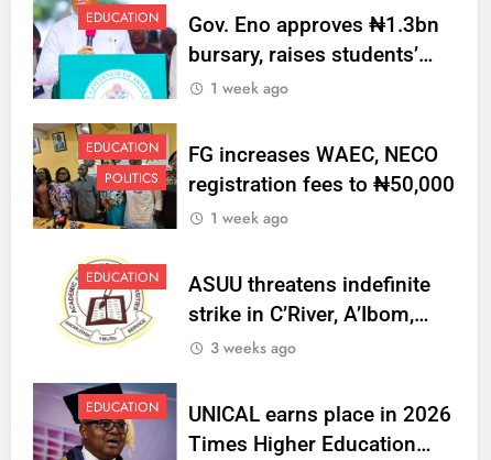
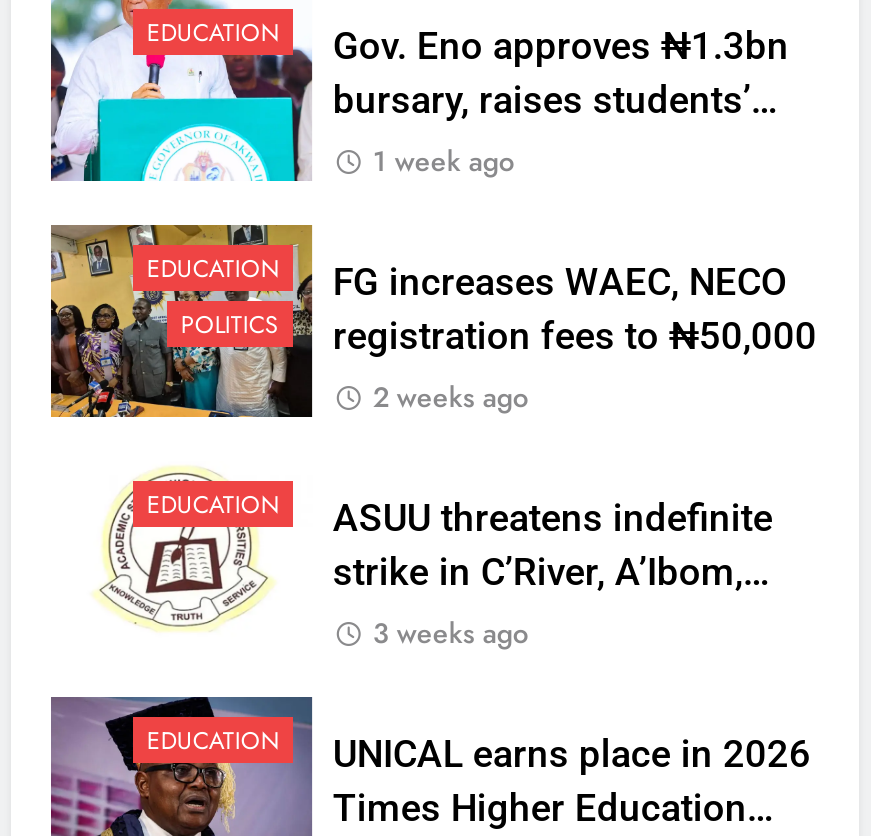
- 1 week ago
+ 2 weeks ago
